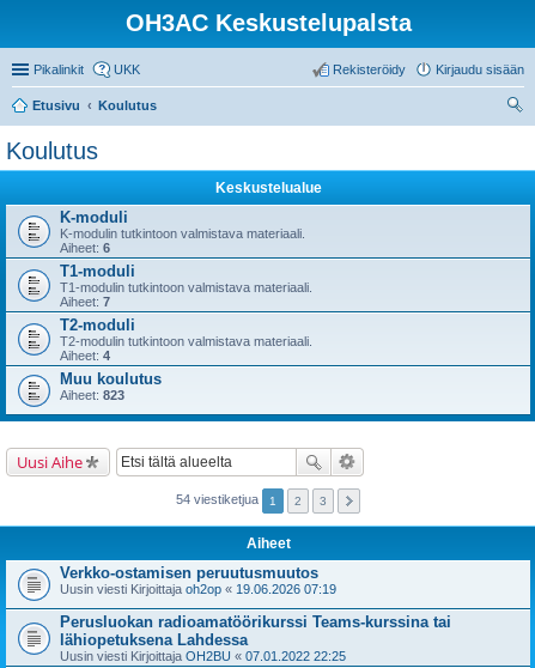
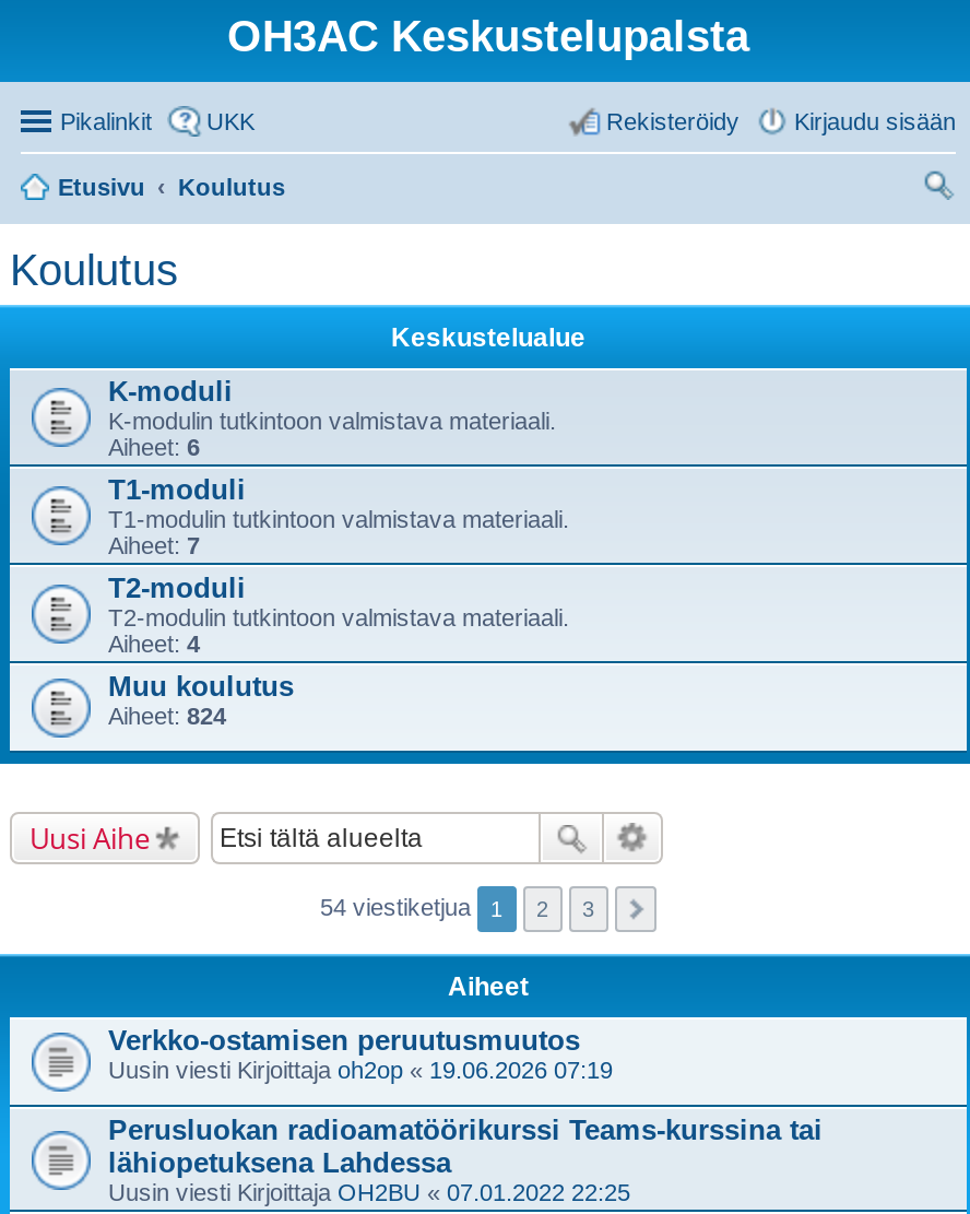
- Aiheet: 823
+ Aiheet: 824
